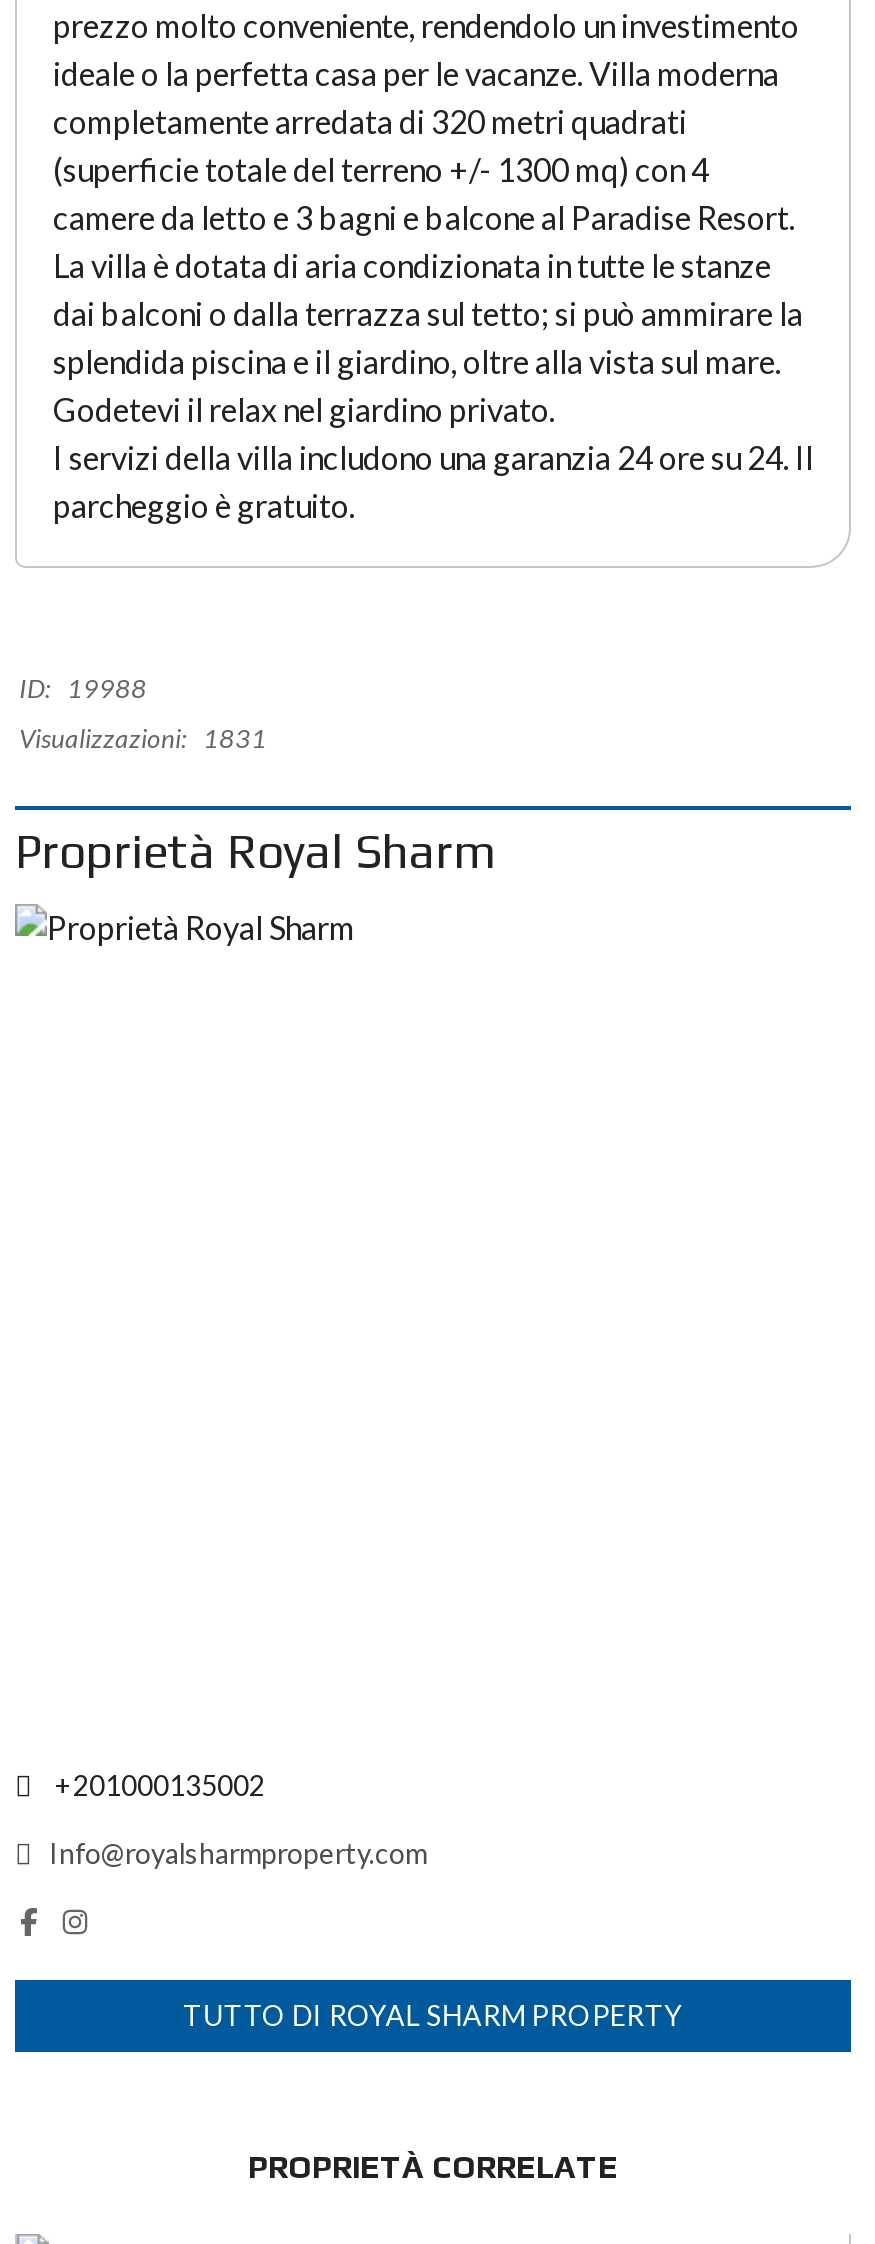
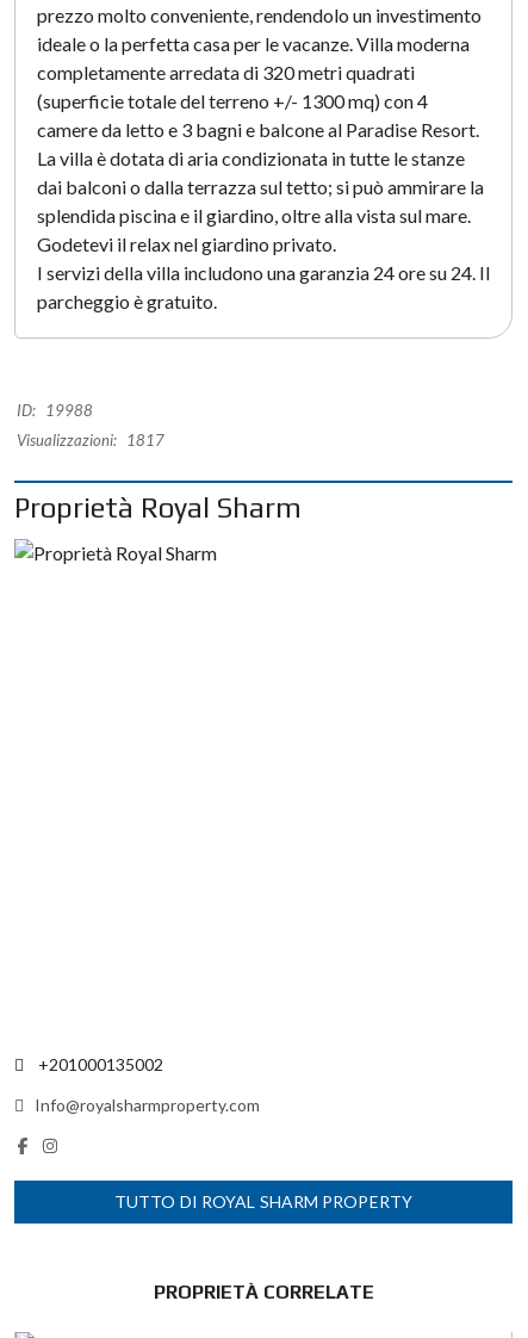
- Visualizzazioni: 1831
+ Visualizzazioni: 1817
